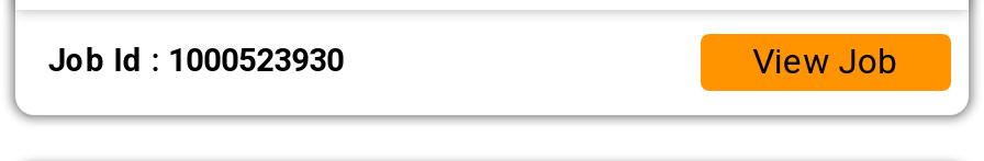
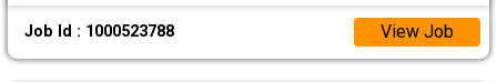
- Job Id : 1000523930
+ Job Id : 1000523788
